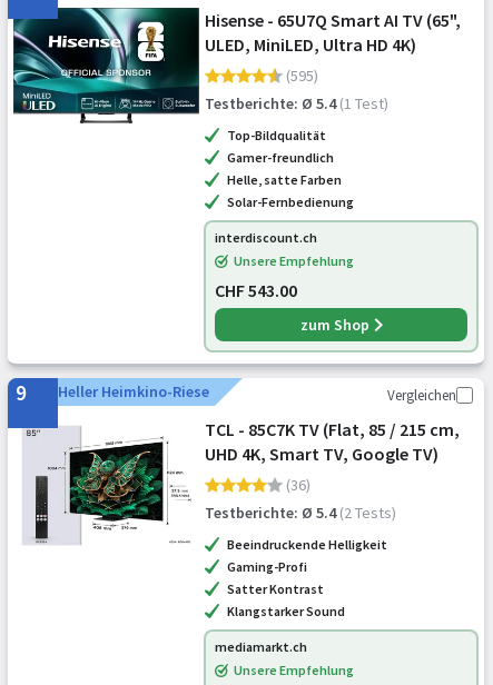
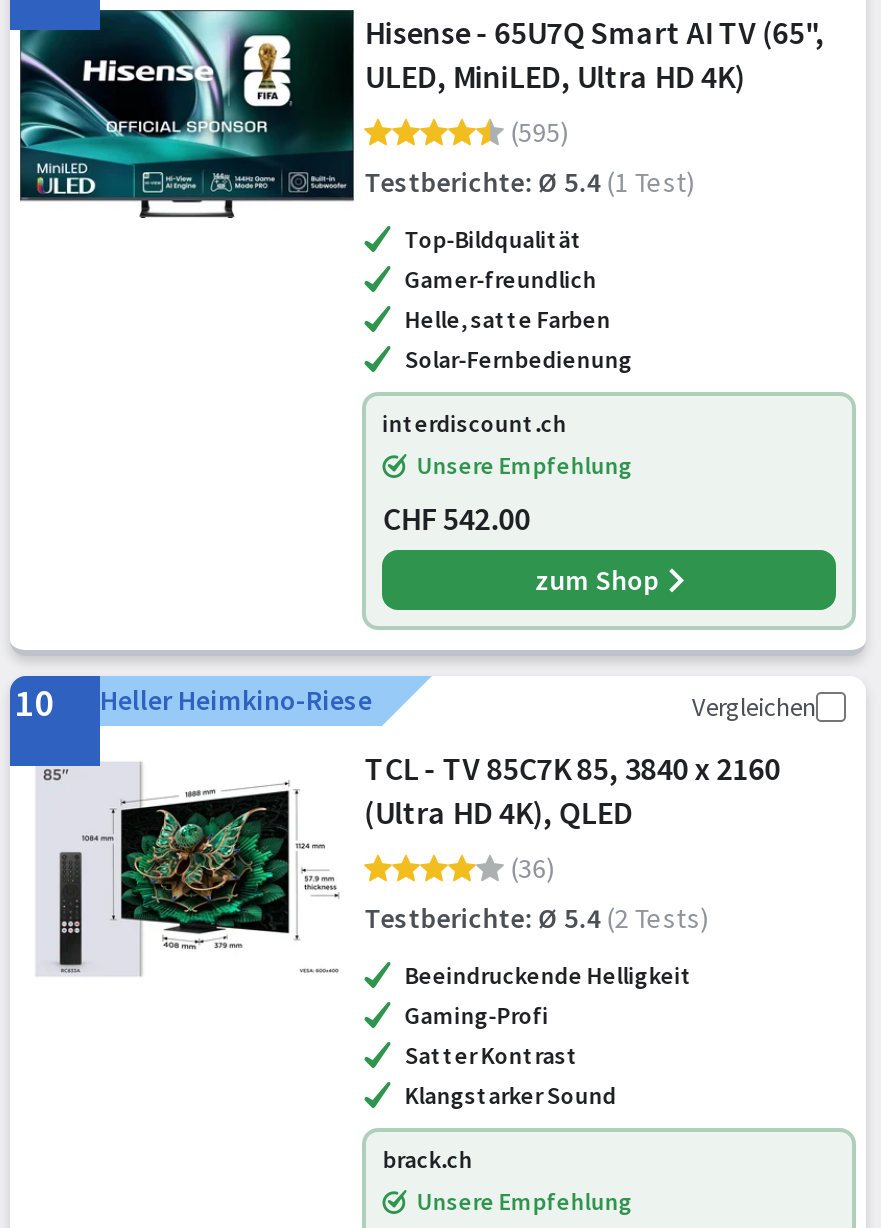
- CHF 543.00
+ CHF 542.00

- 9 Heller Heimkino-Riese
+ 10 Heller Heimkino-Riese

- TCL - 85C7K TV (Flat, 85 / 215 cm,
- UHD 4K, Smart TV, Google TV)
+ TCL - TV 85C7K 85, 3840 x 2160
+ (Ultra HD 4K), QLED

- mediamarkt.ch
+ brack.ch
